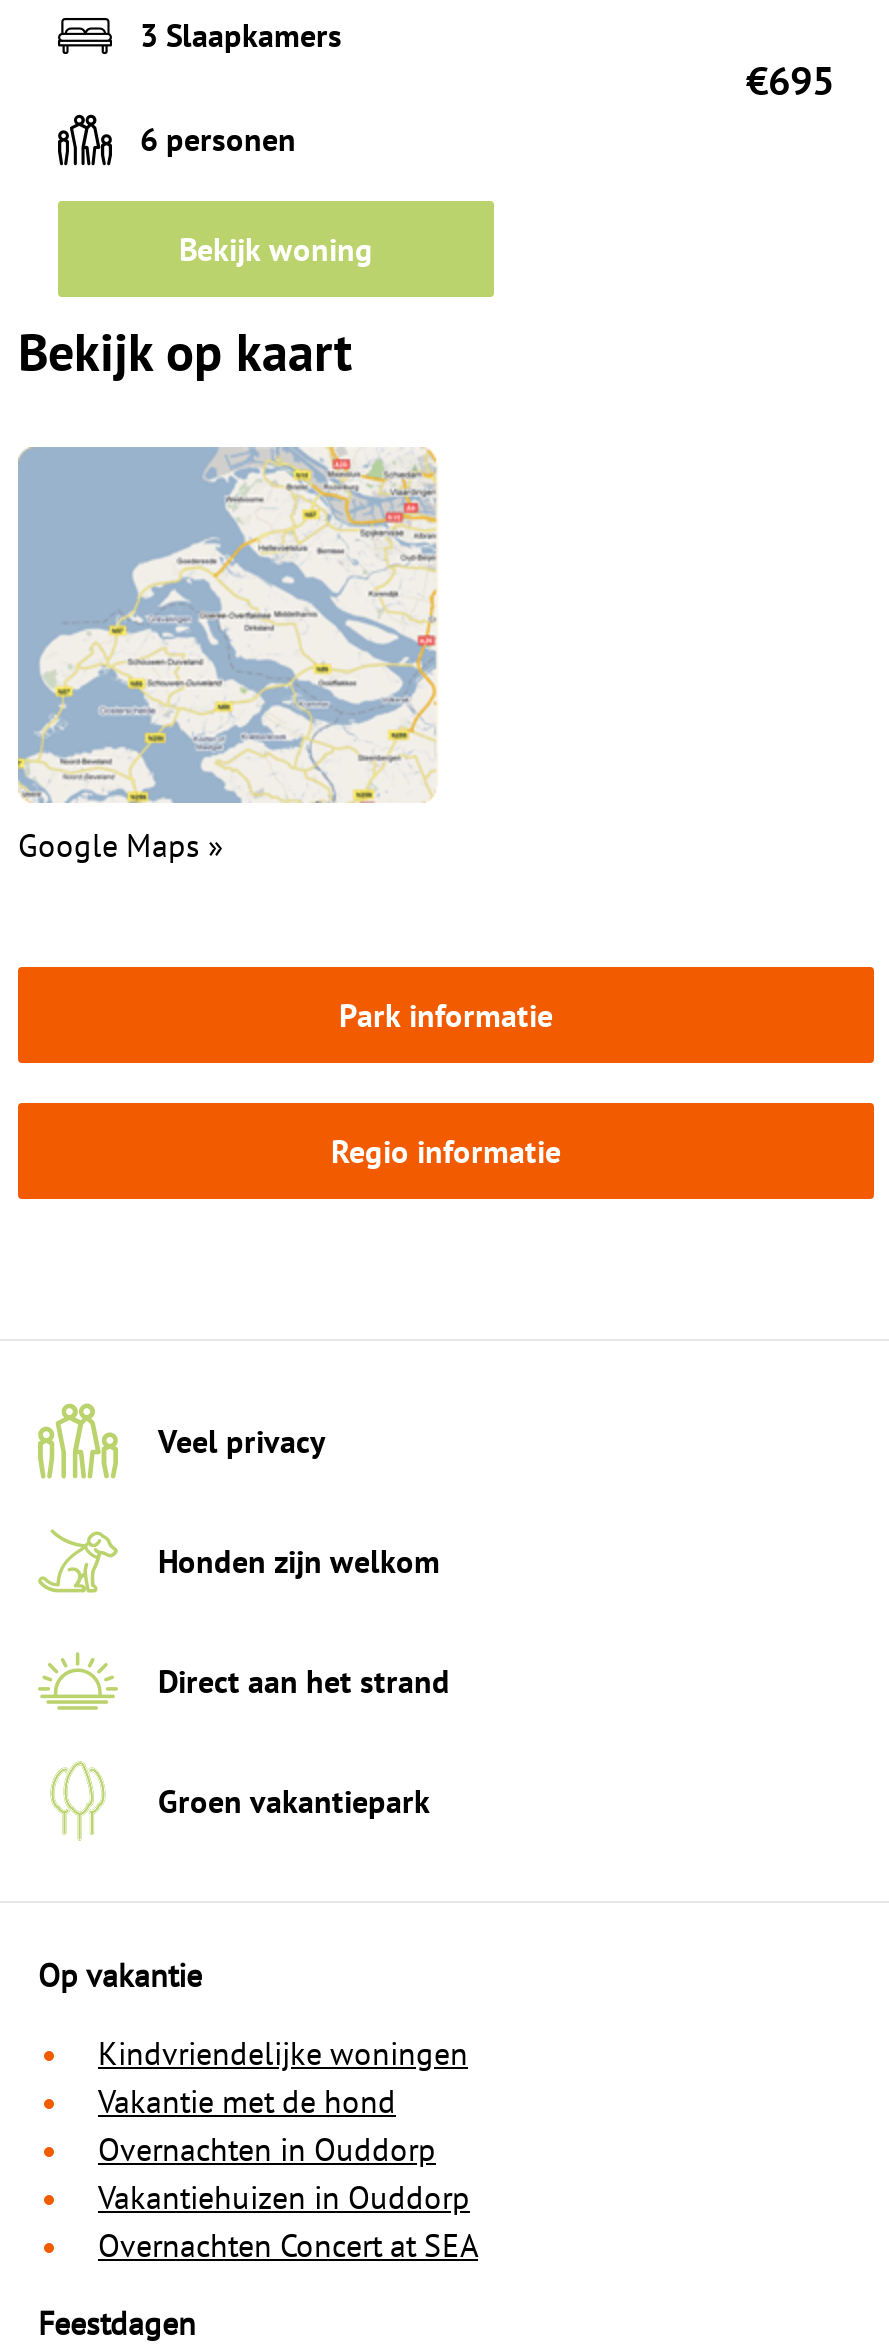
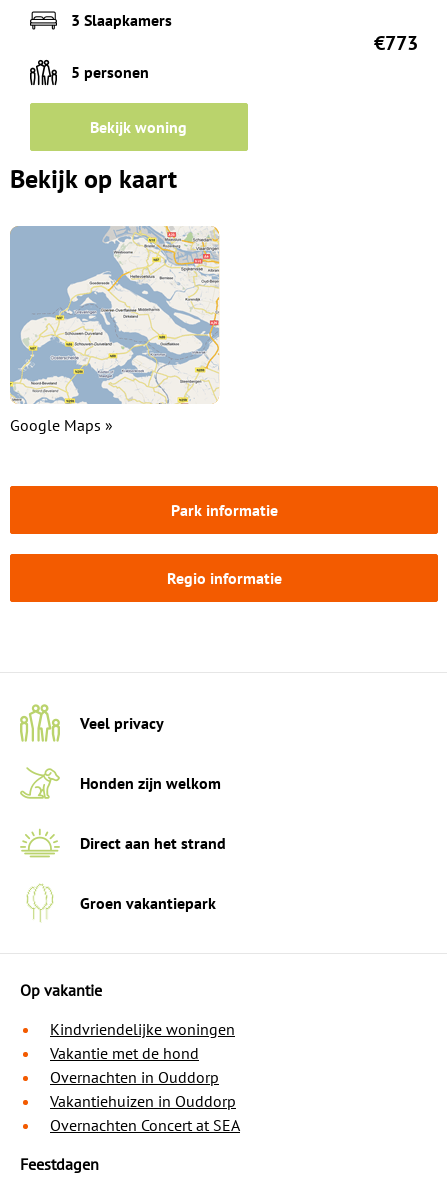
- €695
+ €773

- 6 personen
+ 5 personen
